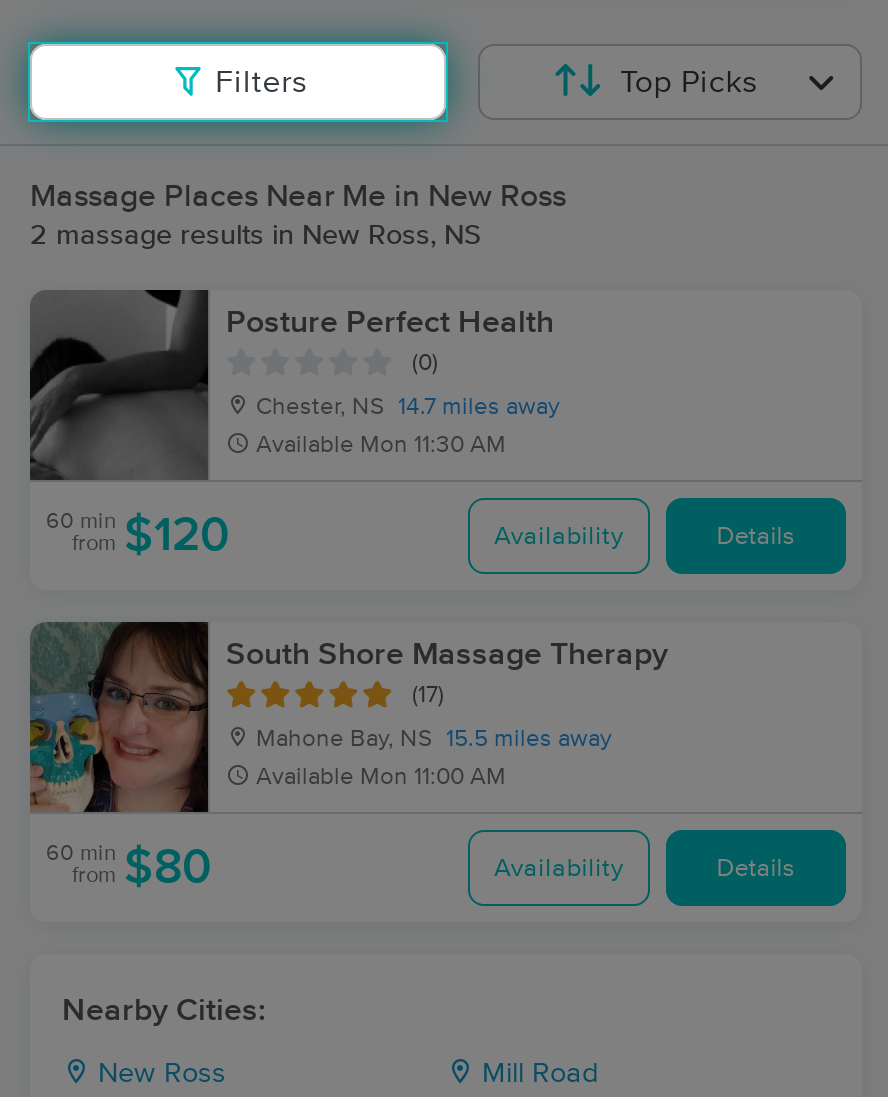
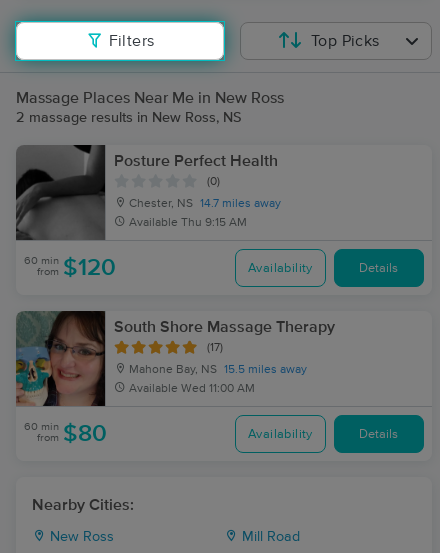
- Available Mon 11:30 AM
+ Available Thu 9:15 AM

- Available Mon 11:00 AM
+ Available Wed 11:00 AM
